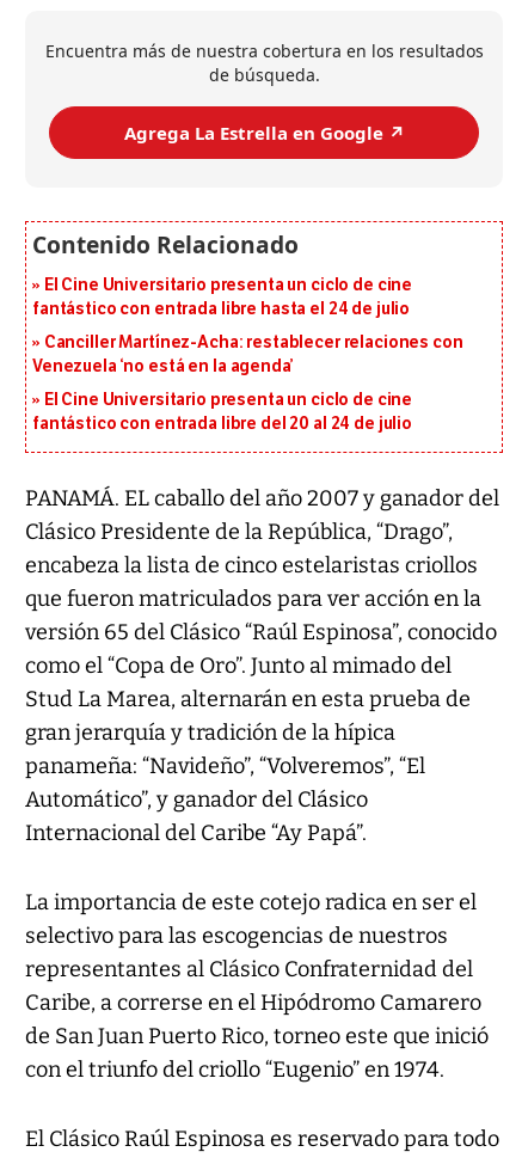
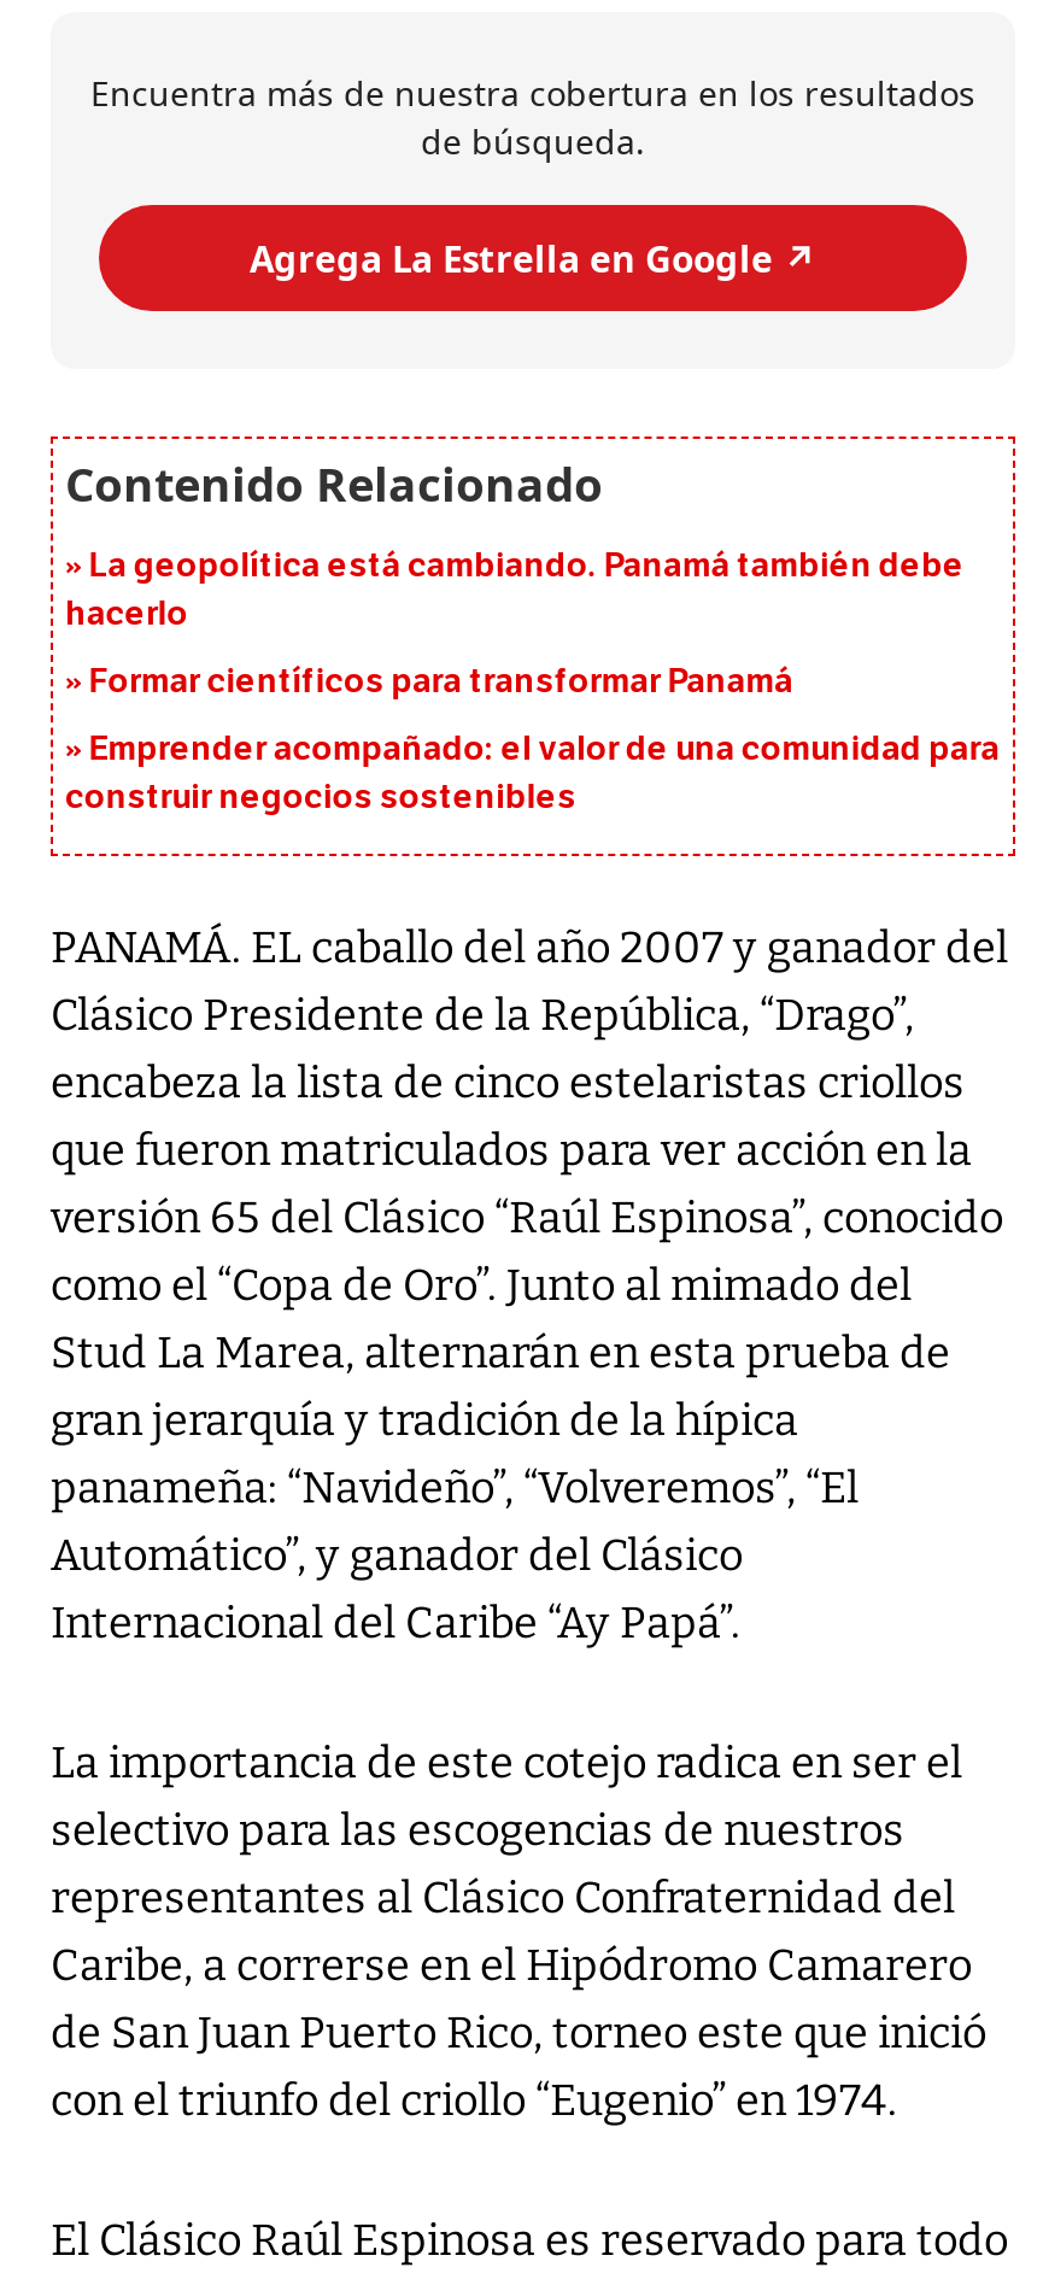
- El Cine Universitario presenta un ciclo de cine
- fantástico con entrada libre hasta el 24 de julio
+ La geopolítica está cambiando. Panamá también debe
+ hacerlo

- Canciller Martínez-Acha: restablecer relaciones con
- Venezuela ‘no está en la agenda’
+ Formar científicos para transformar Panamá

- El Cine Universitario presenta un ciclo de cine
- fantástico con entrada libre del 20 al 24 de julio
+ Emprender acompañado: el valor de una comunidad para
+ construir negocios sostenibles
